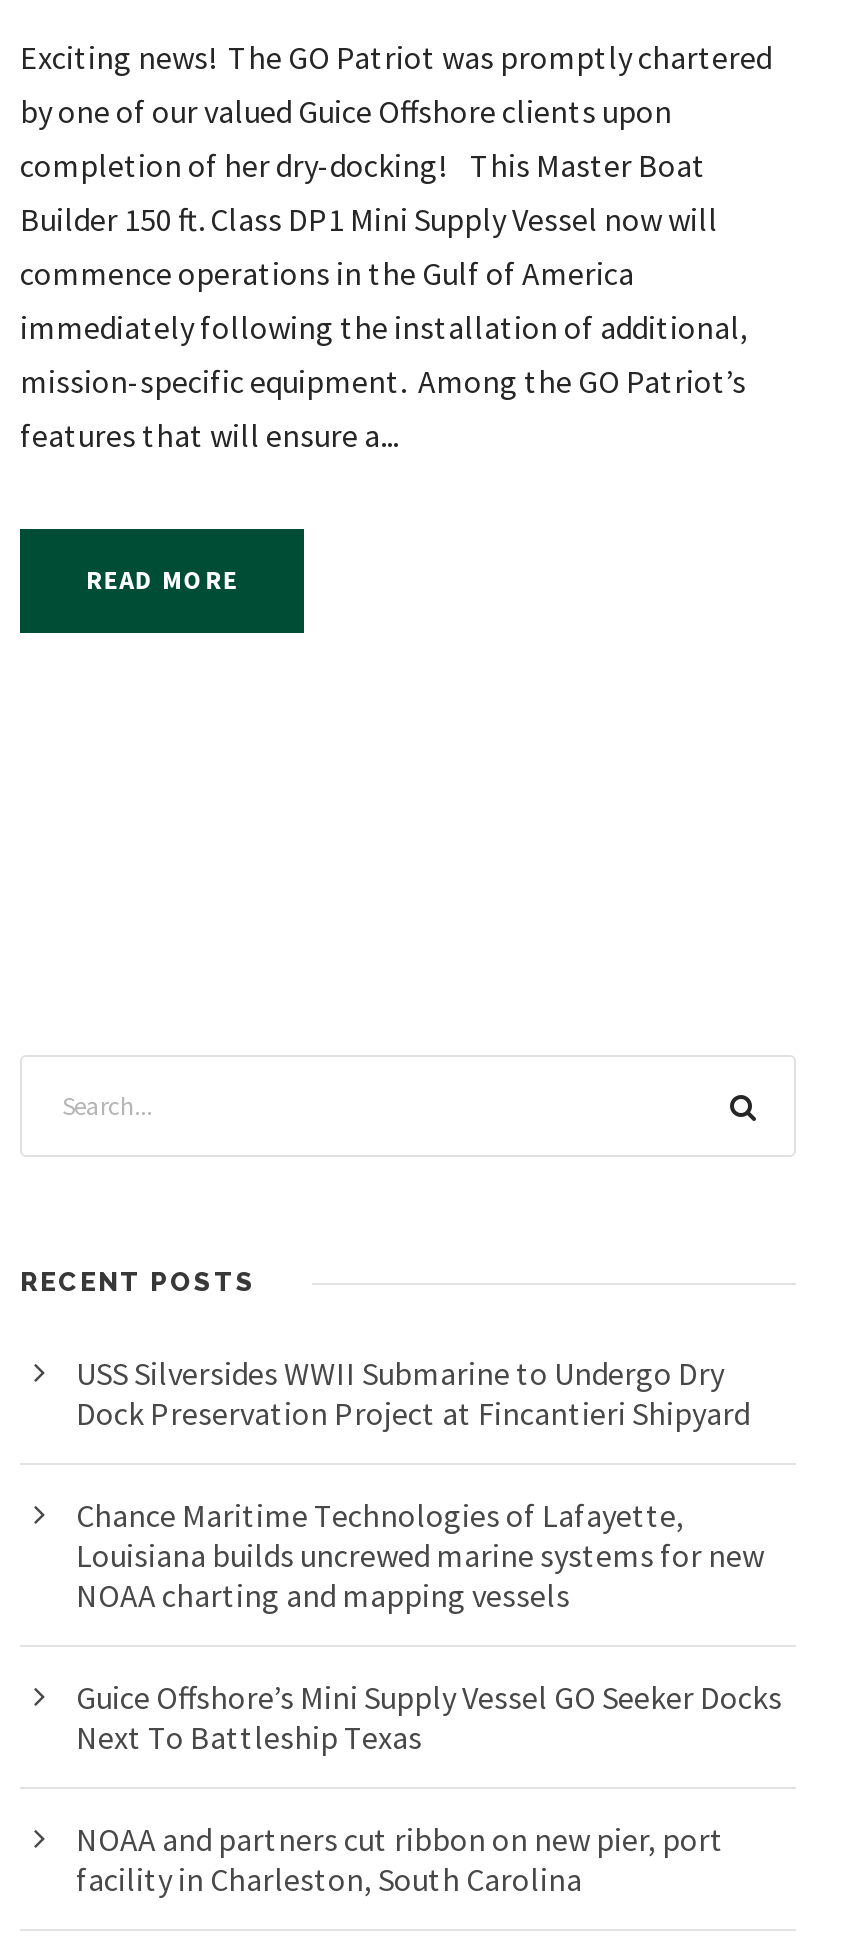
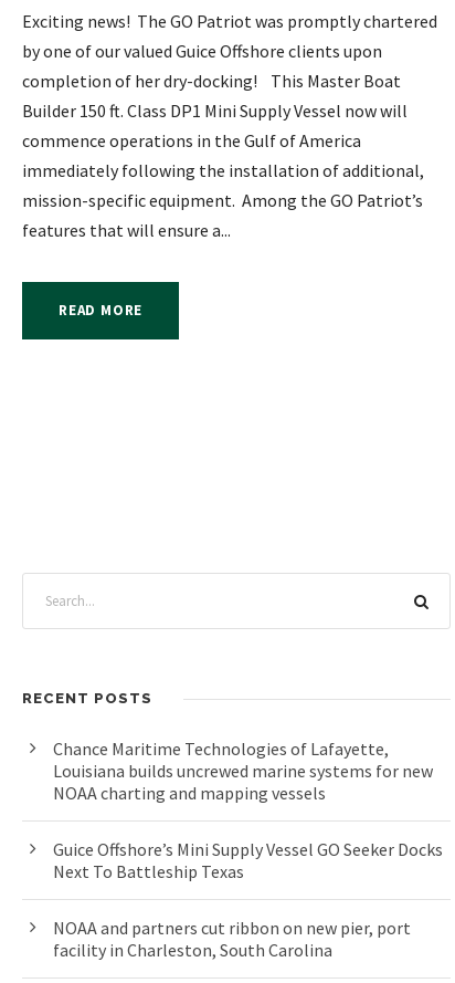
- USS Silversides WWII Submarine to Undergo Dry
- Dock Preservation Project at Fincantieri Shipyard
